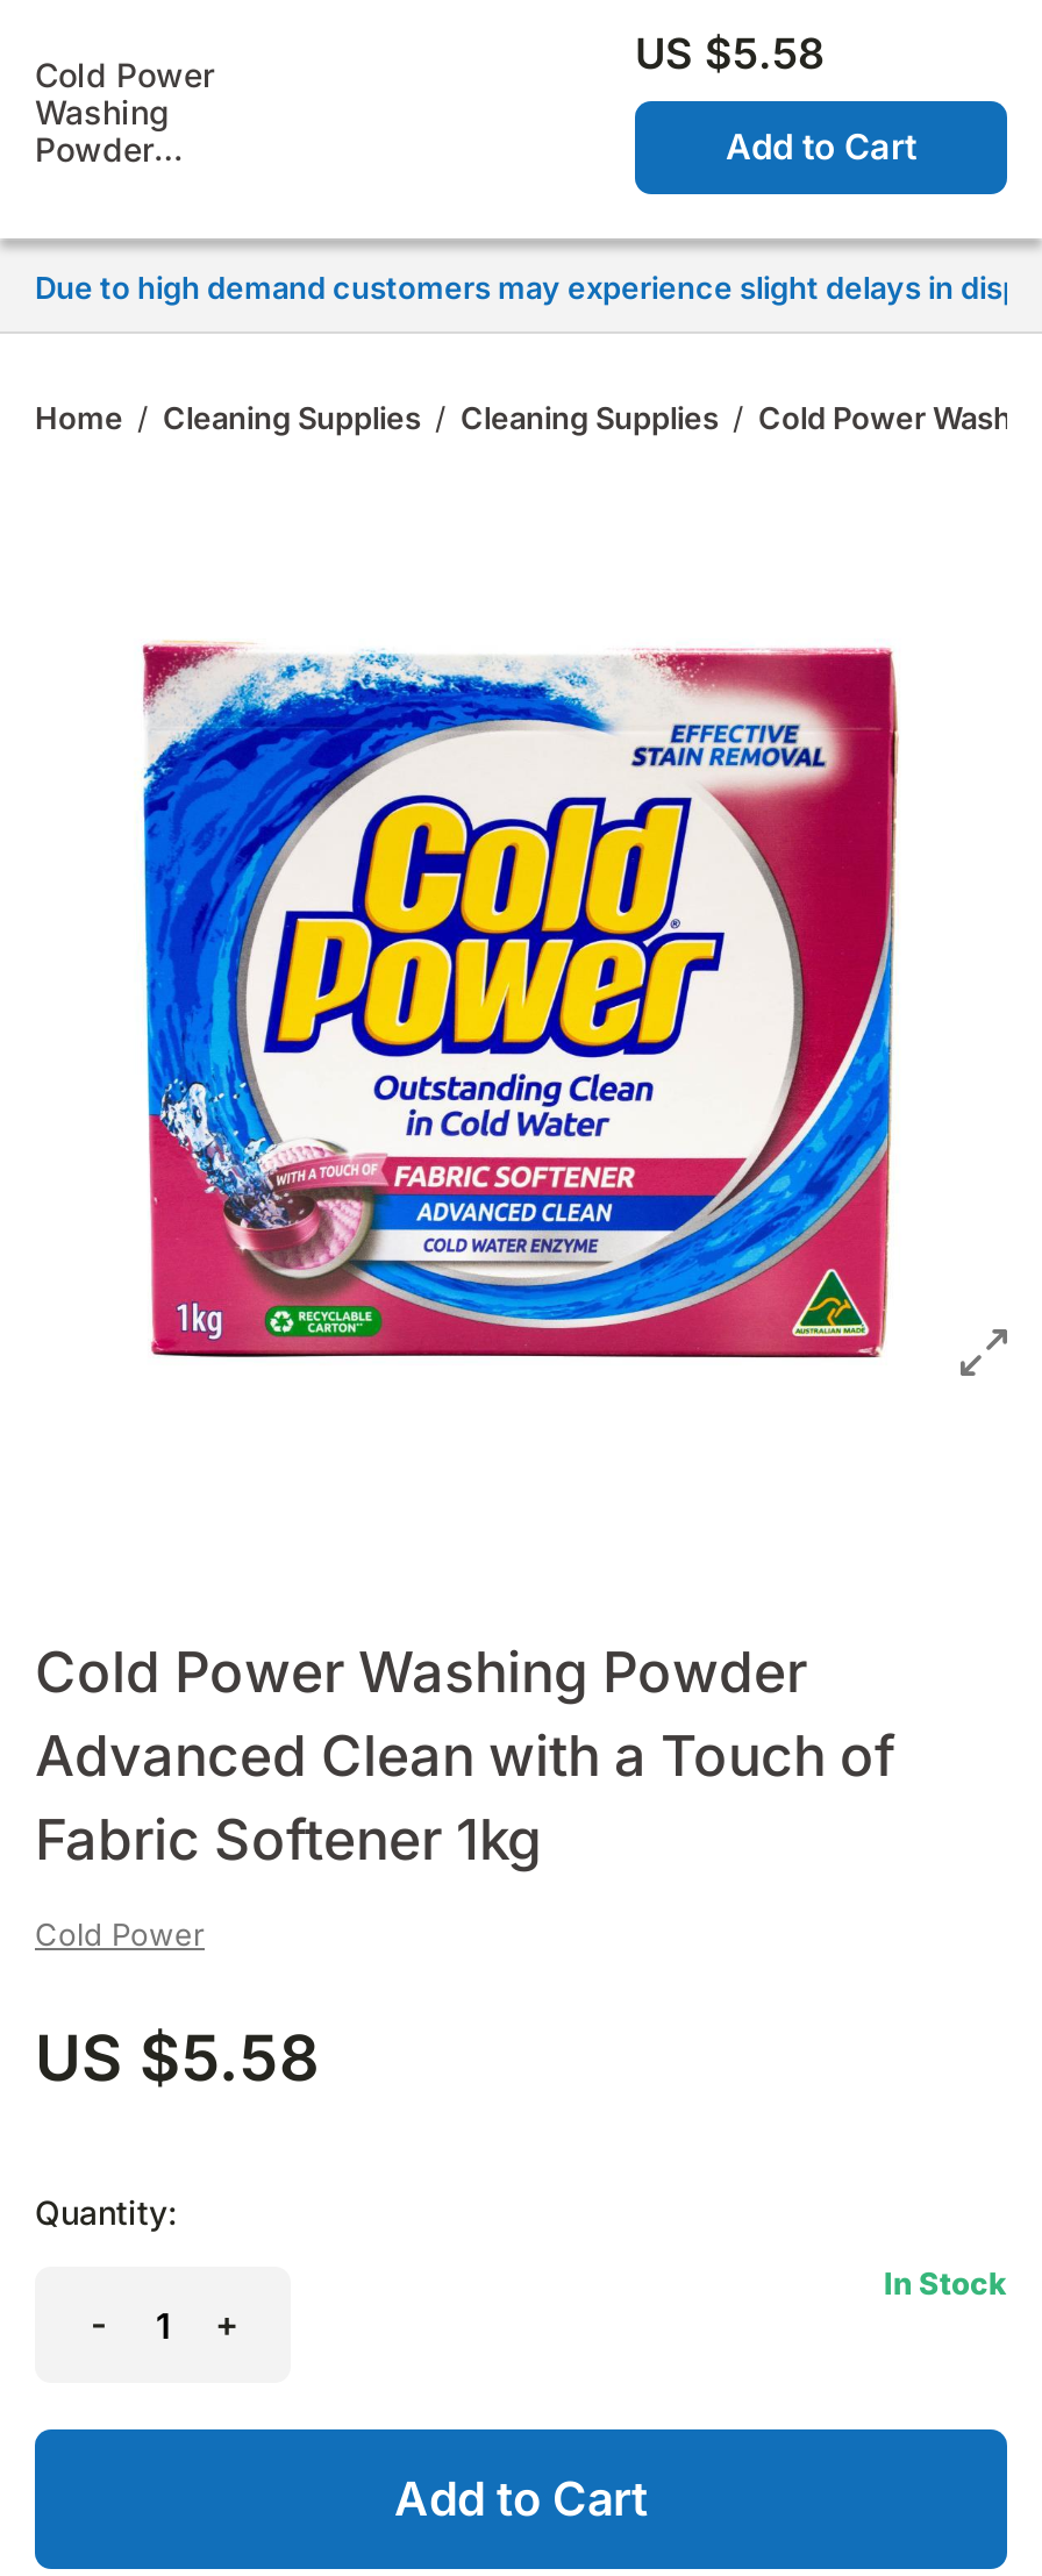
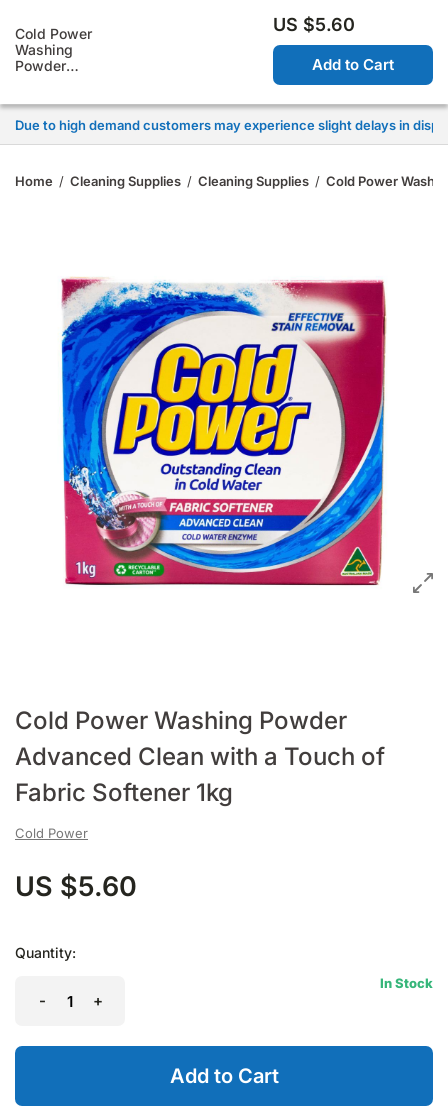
- US $5.58
+ US $5.60

- US $5.58
+ US $5.60
